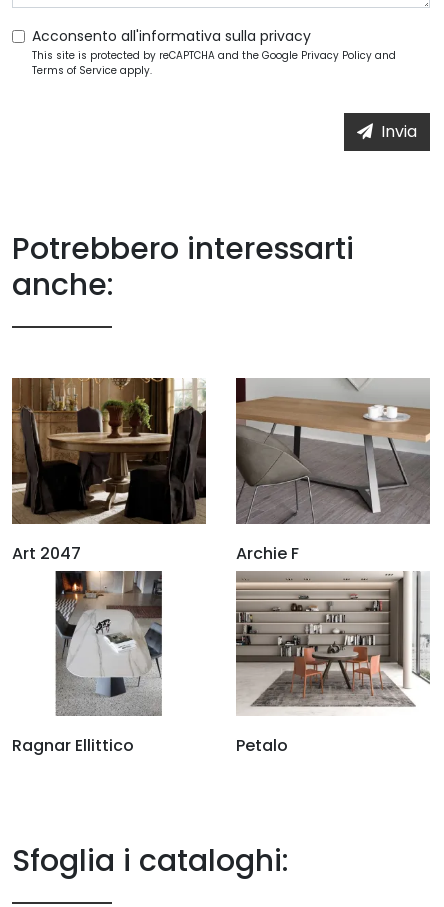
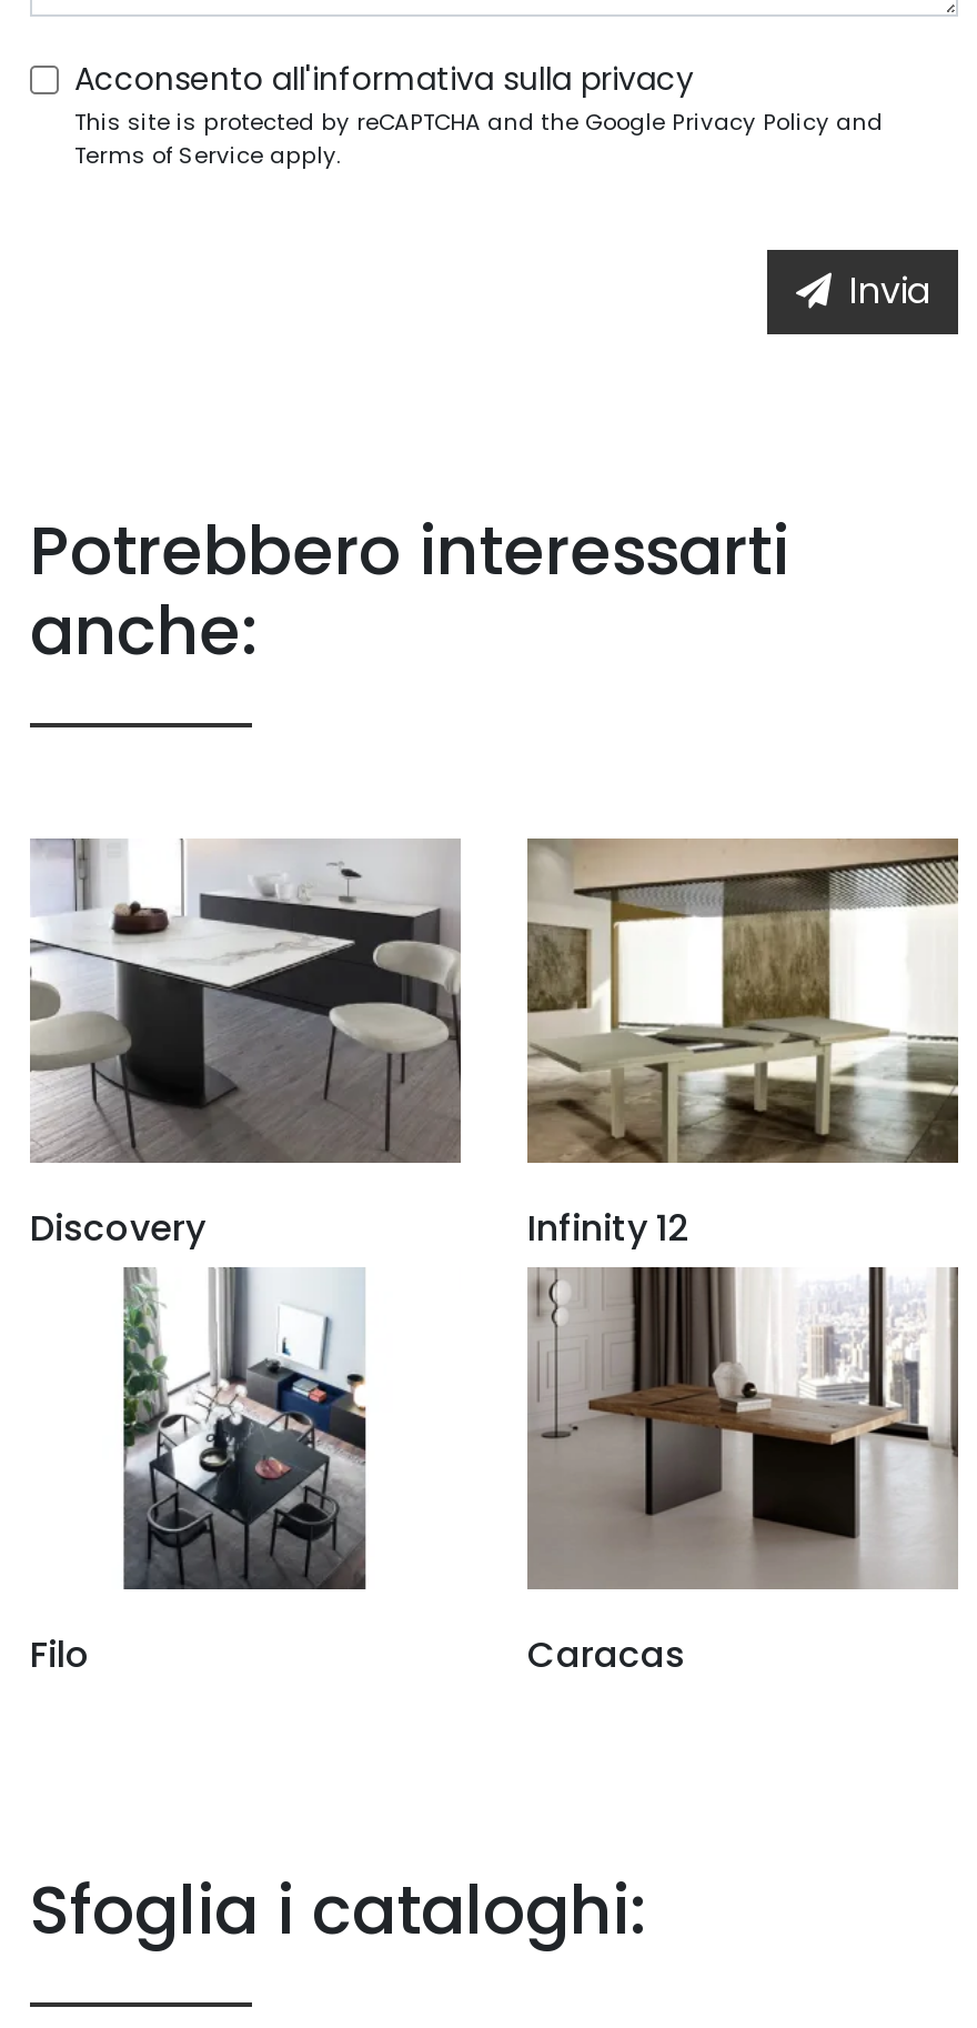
- [image]
- Art 2047
- Archie F
+ [image]
+ Discovery
+ Infinity 12

- [image]
+ [image]

- [image]
- Ragnar Ellittico
- Petalo
+ [image]
+ Filo
+ Caracas

- [image]
+ [image]
